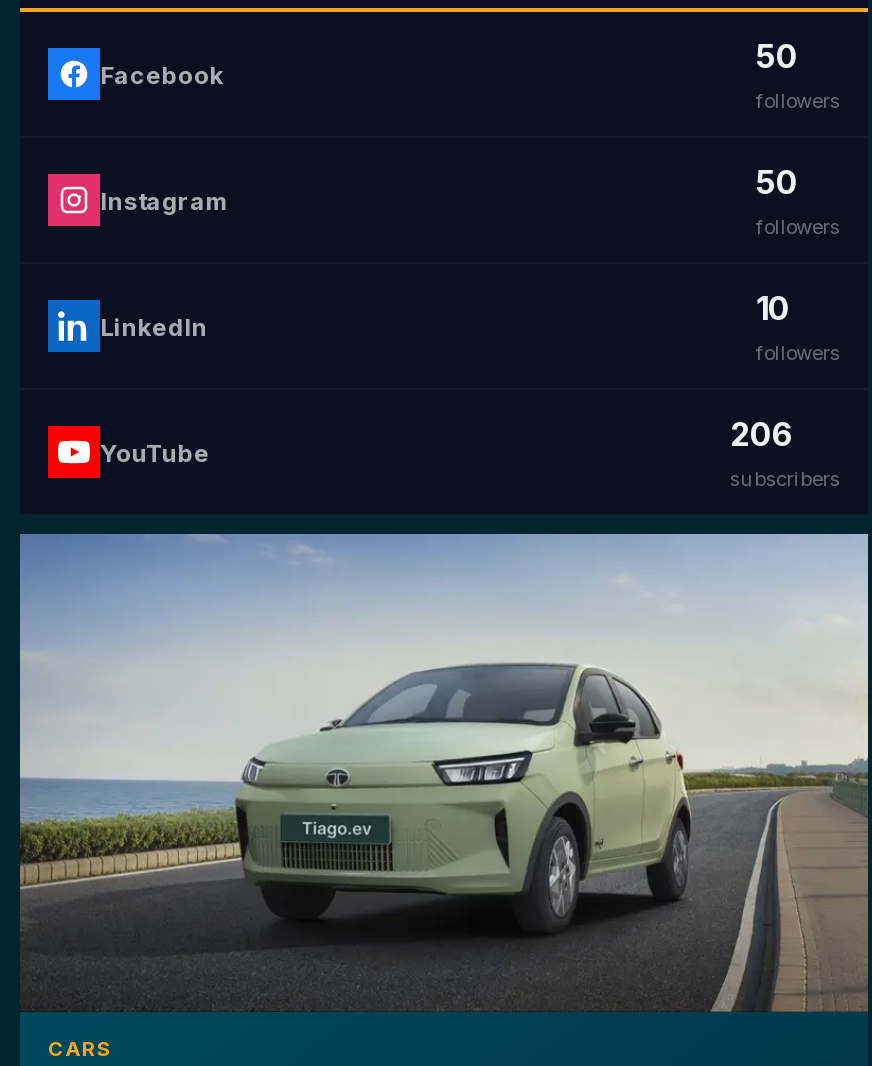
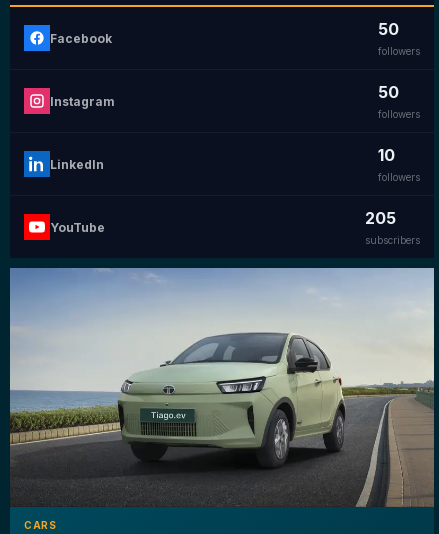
- 206
+ 205
